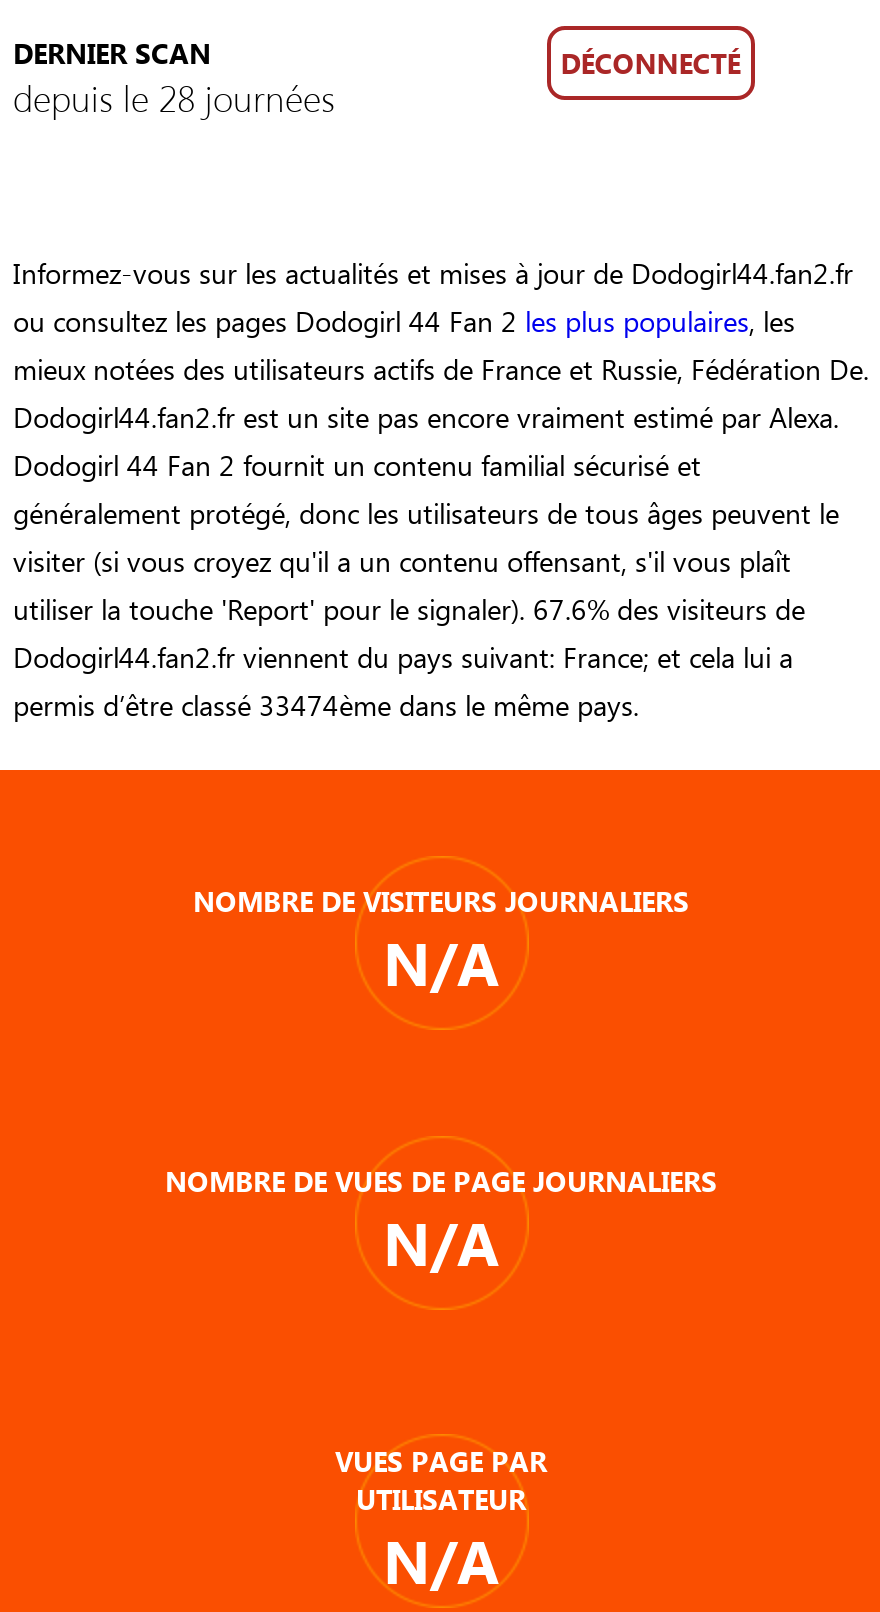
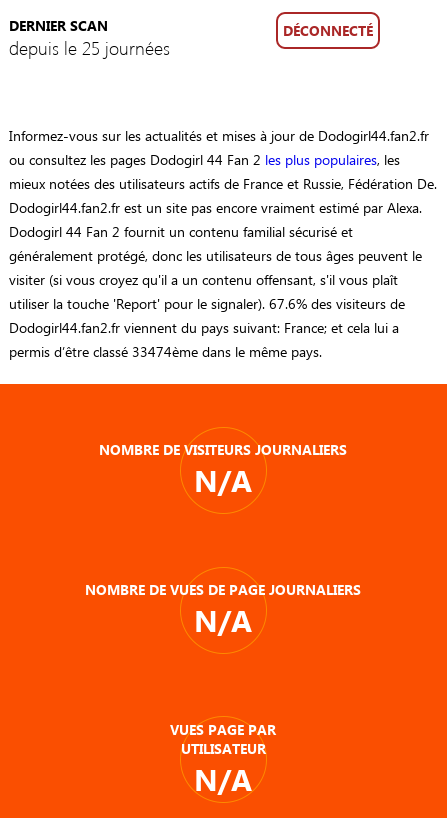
- depuis le 28 journées
+ depuis le 25 journées
